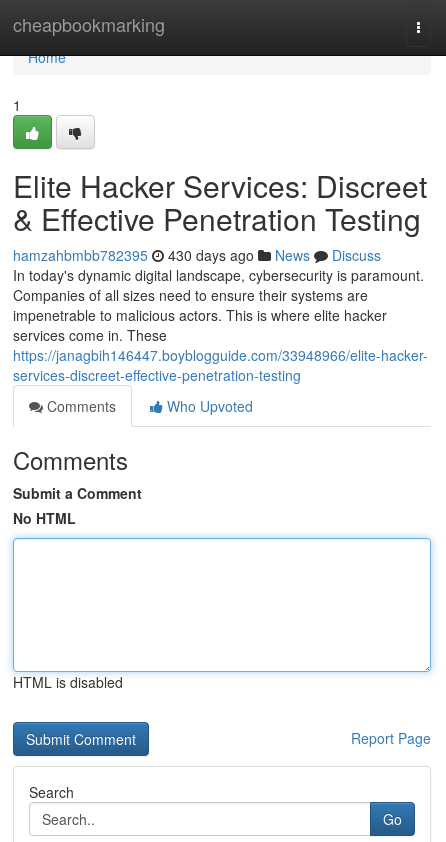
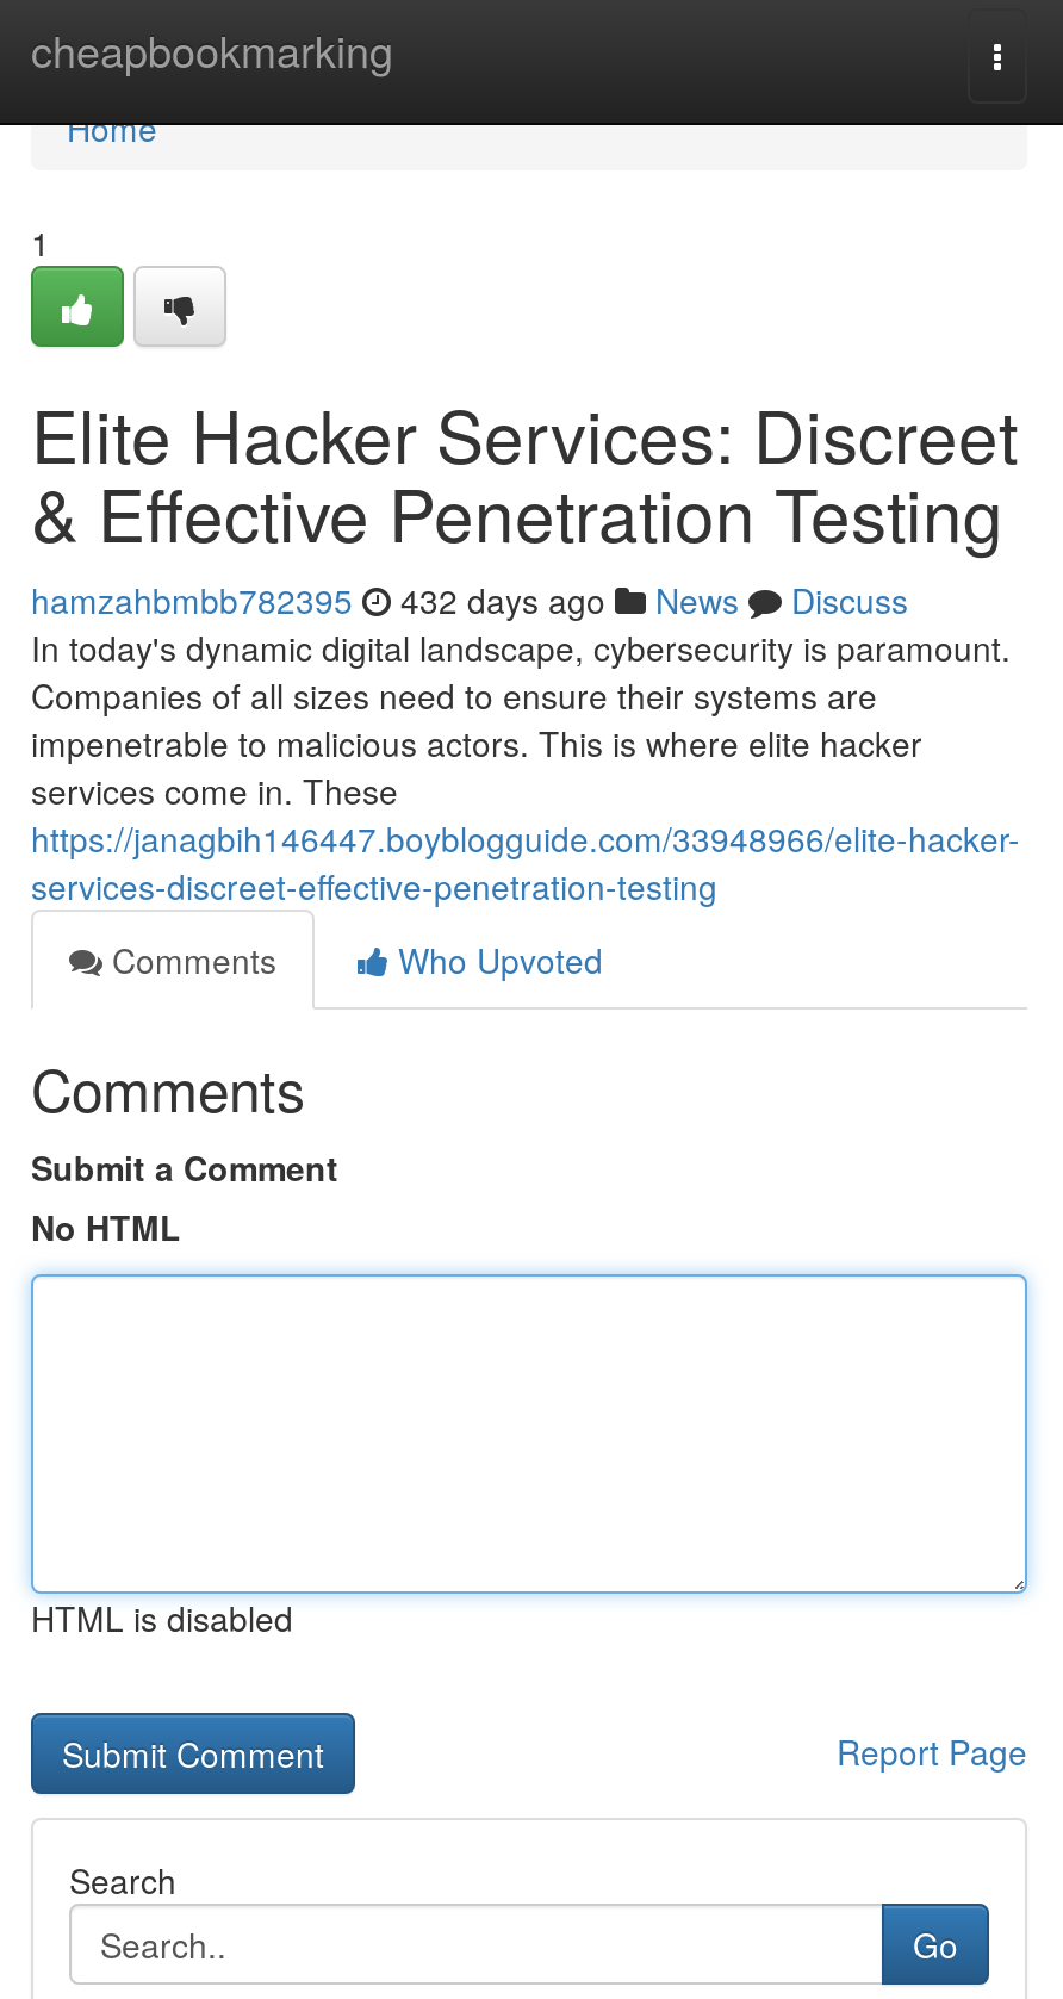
- hamzahbmbb782395 430 days ago News Discuss
+ hamzahbmbb782395 432 days ago News Discuss
